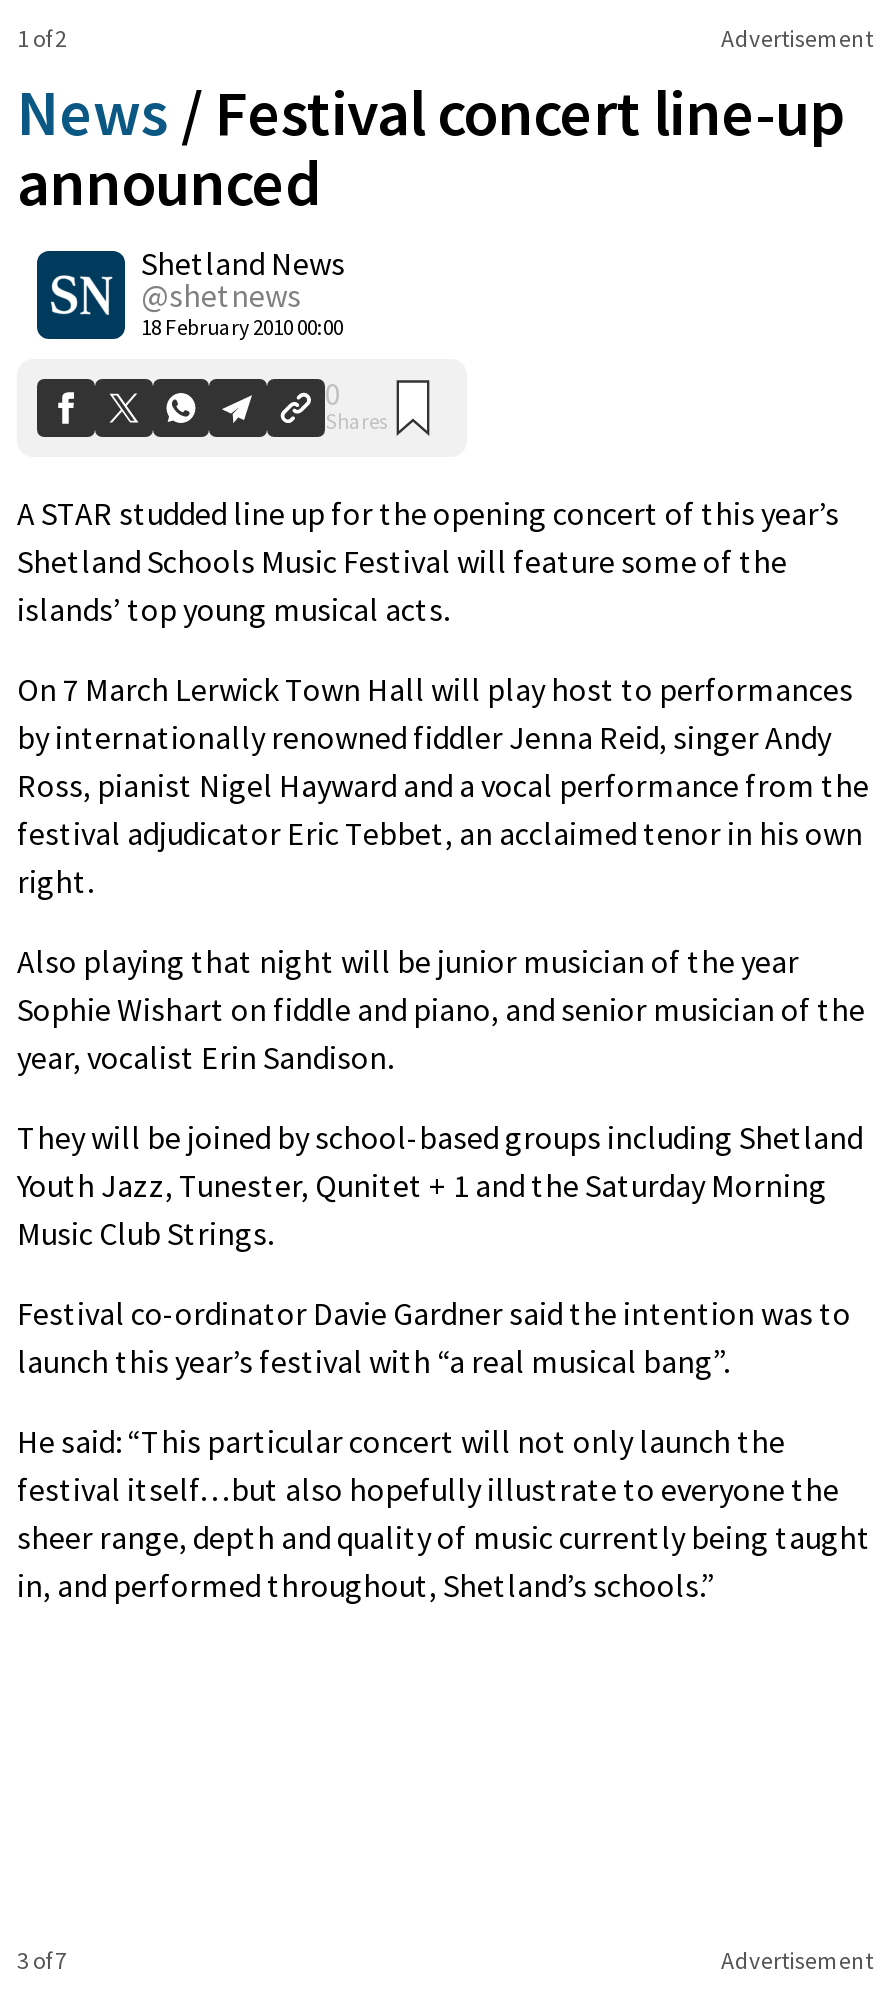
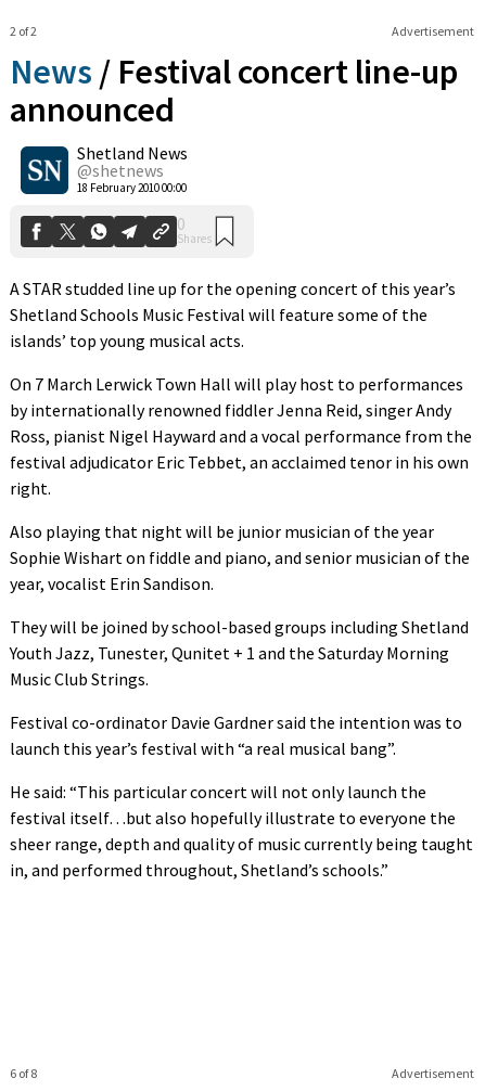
- 1 of 2
+ 2 of 2

- 3 of 7
+ 6 of 8
